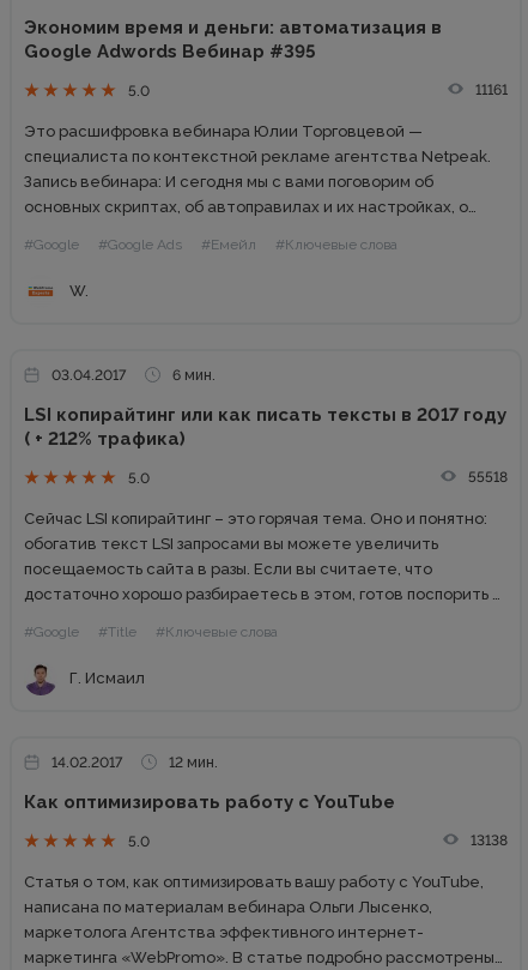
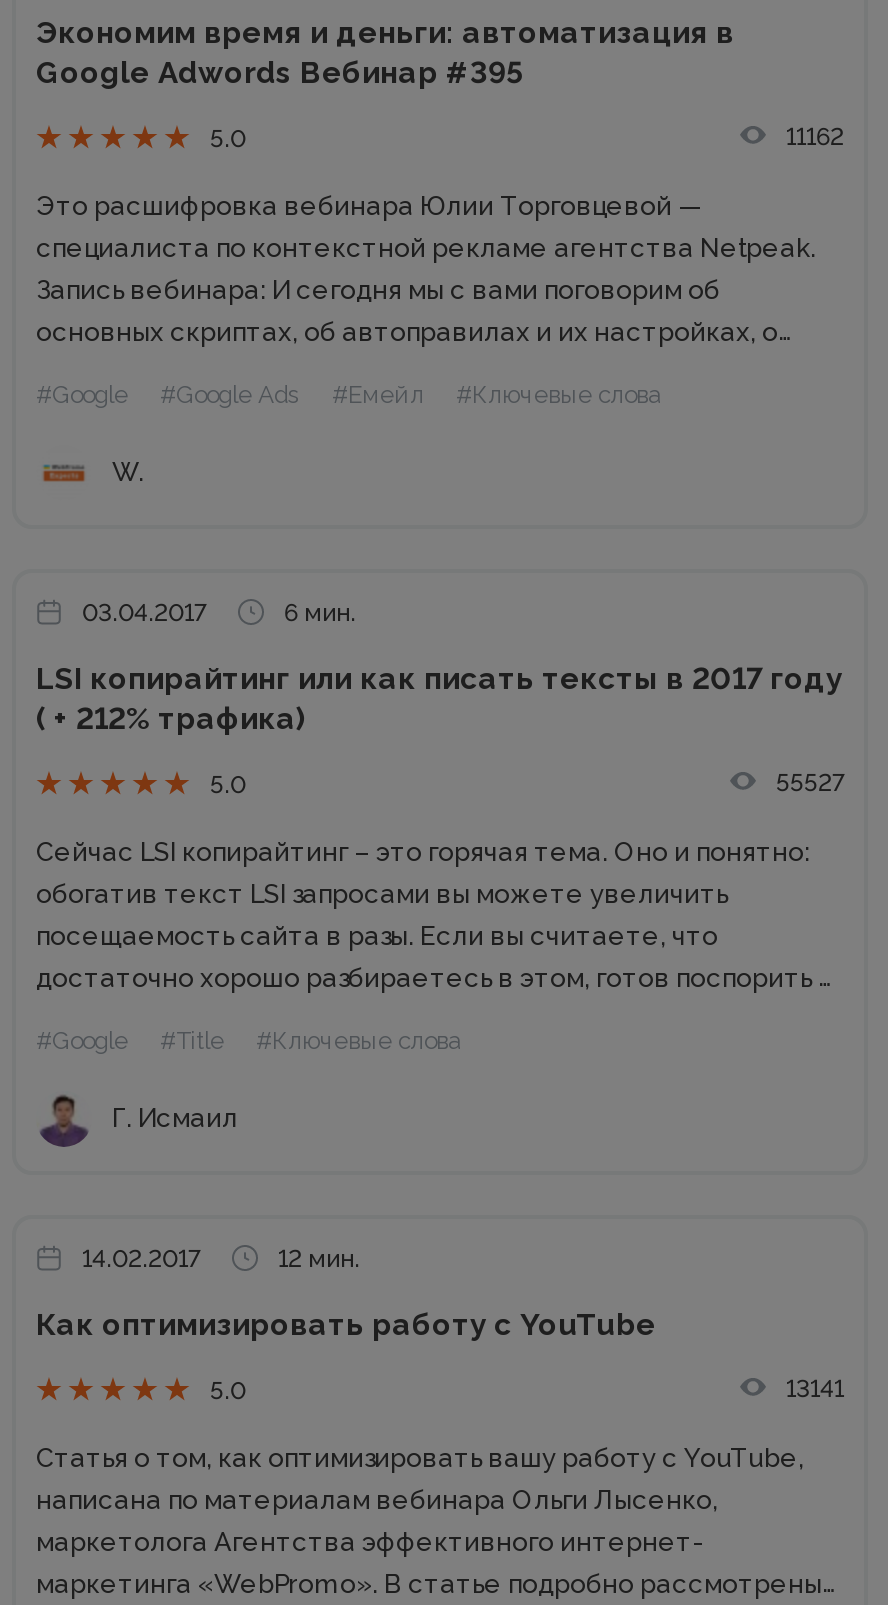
- 11161
+ 11162

- 55518
+ 55527

- 13138
+ 13141
